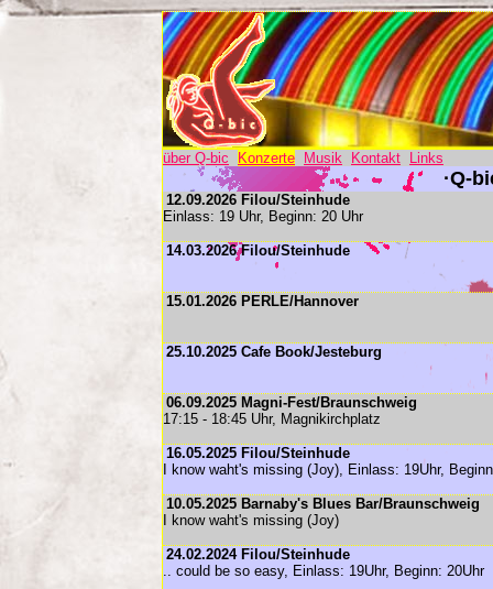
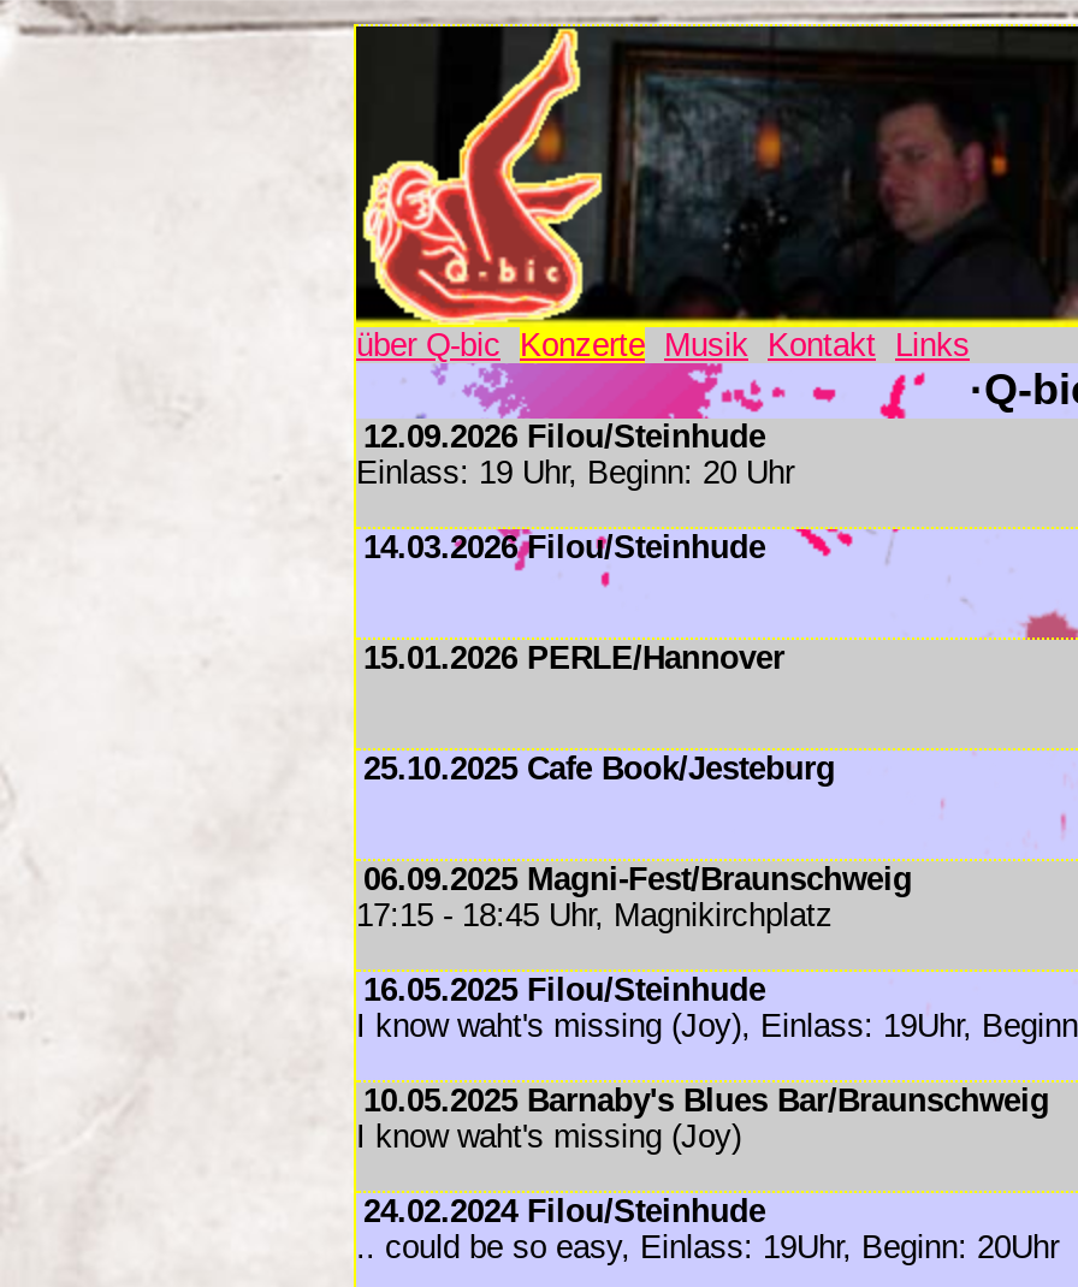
- [image]
+ [image]
